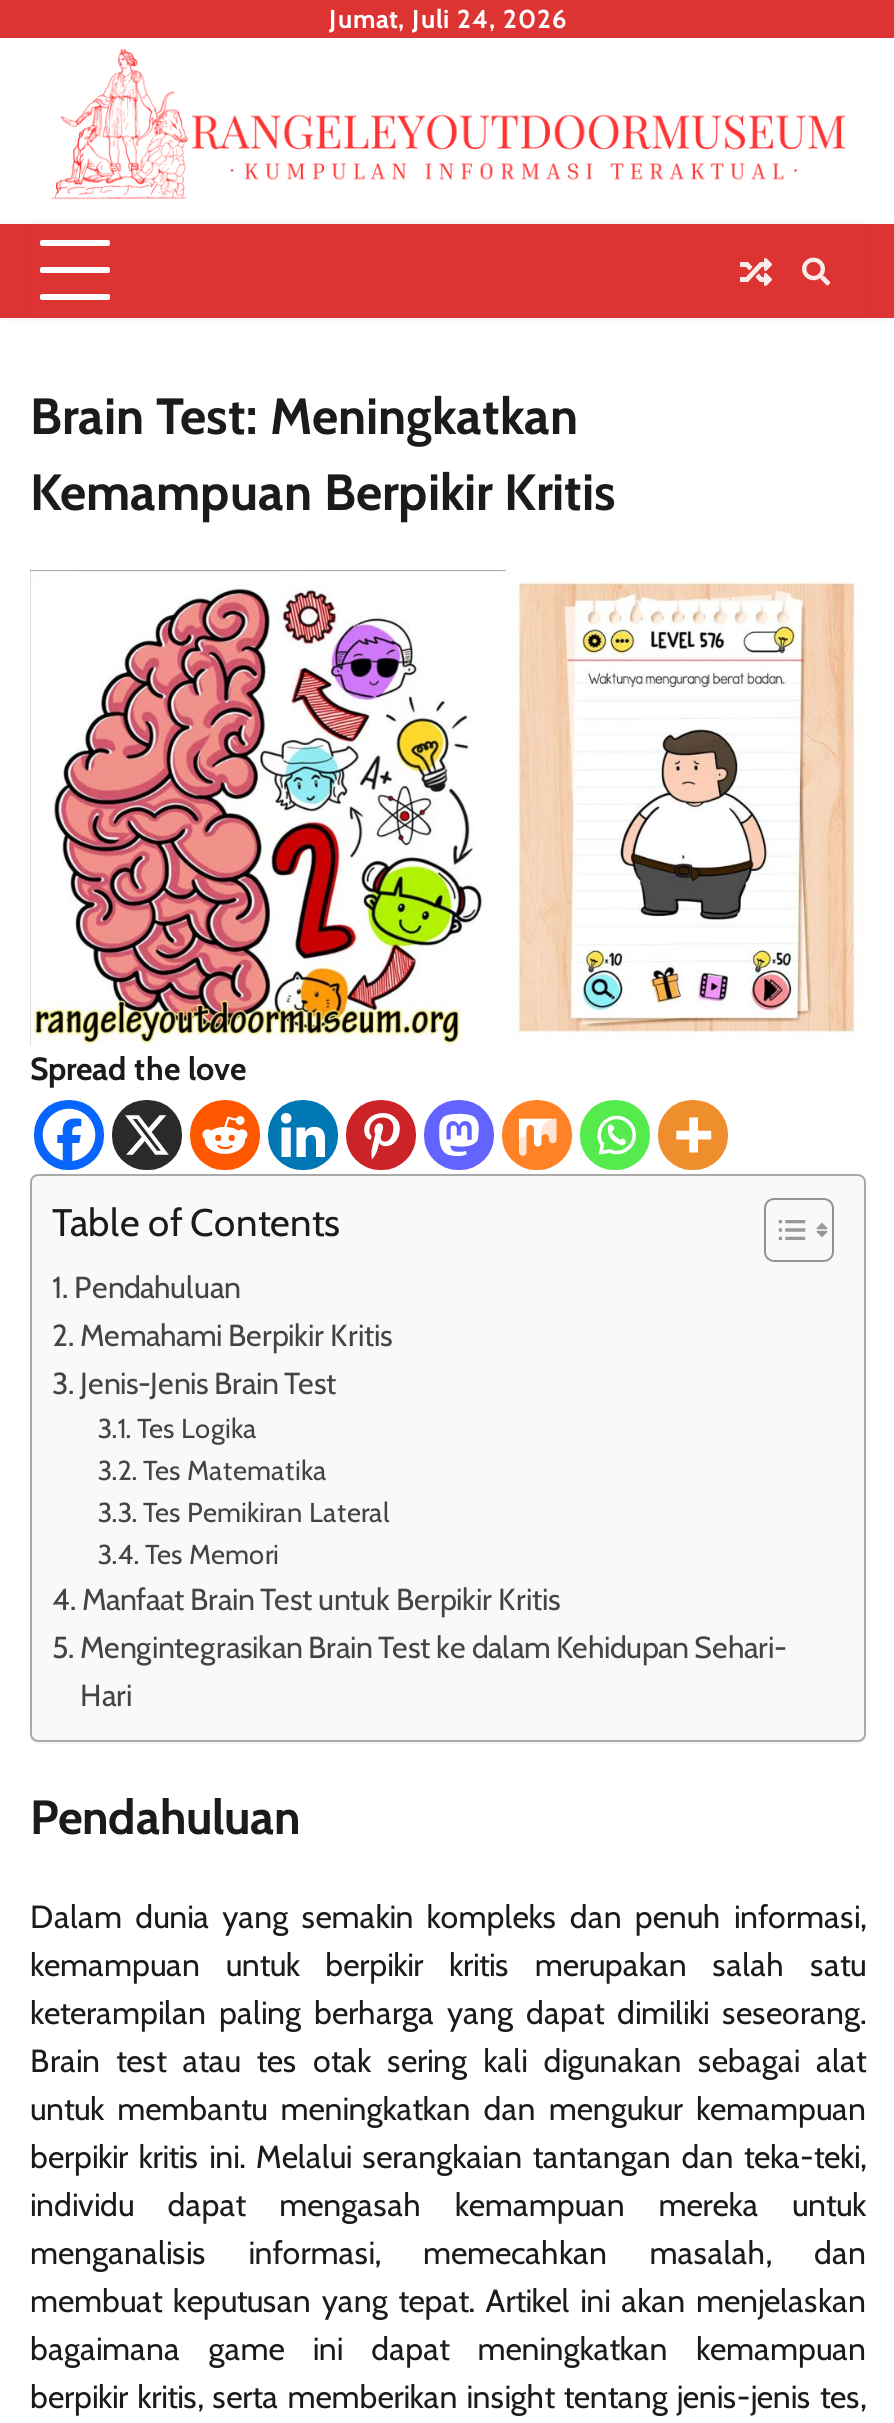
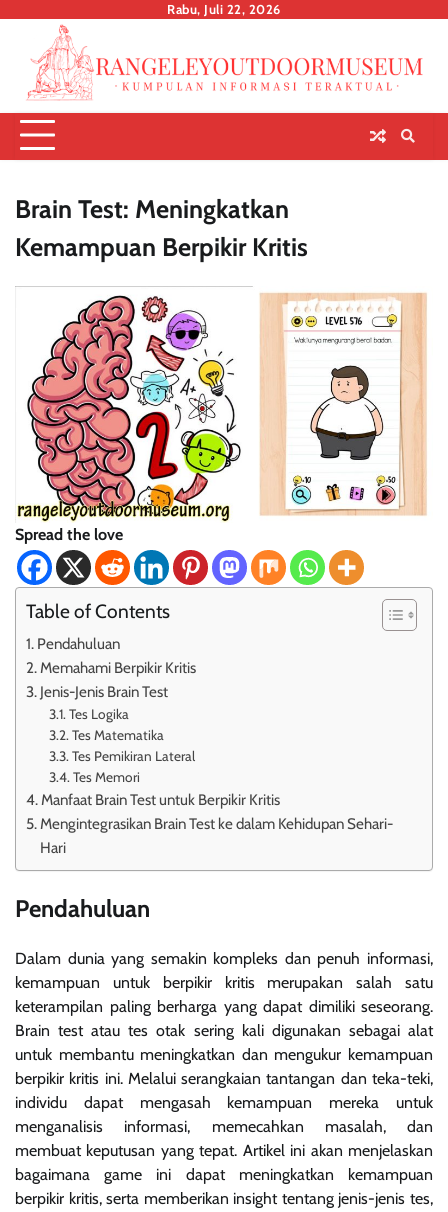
- Jumat, Juli 24, 2026
+ Rabu, Juli 22, 2026
